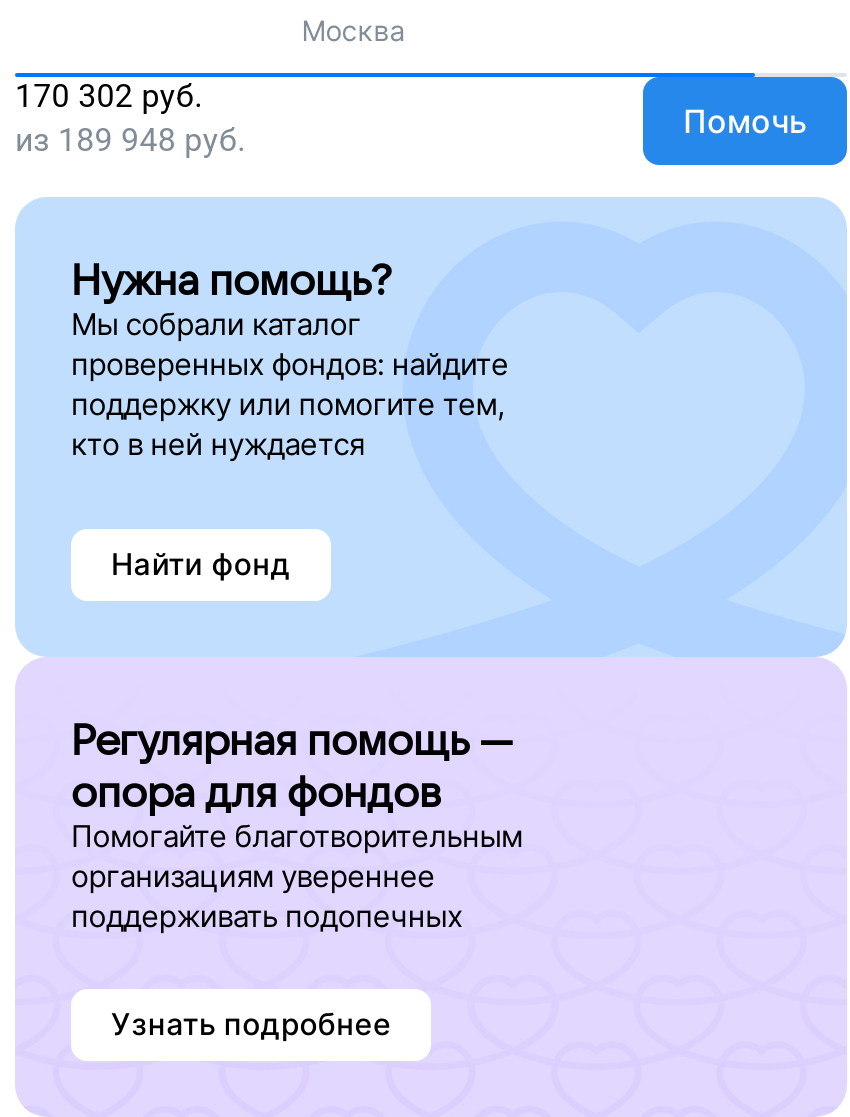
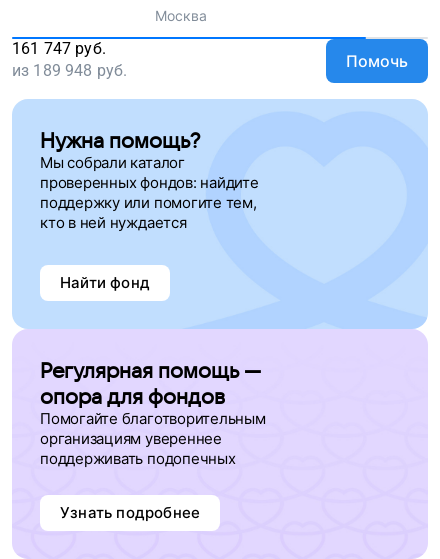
- 170 302 руб.
+ 161 747 руб.
